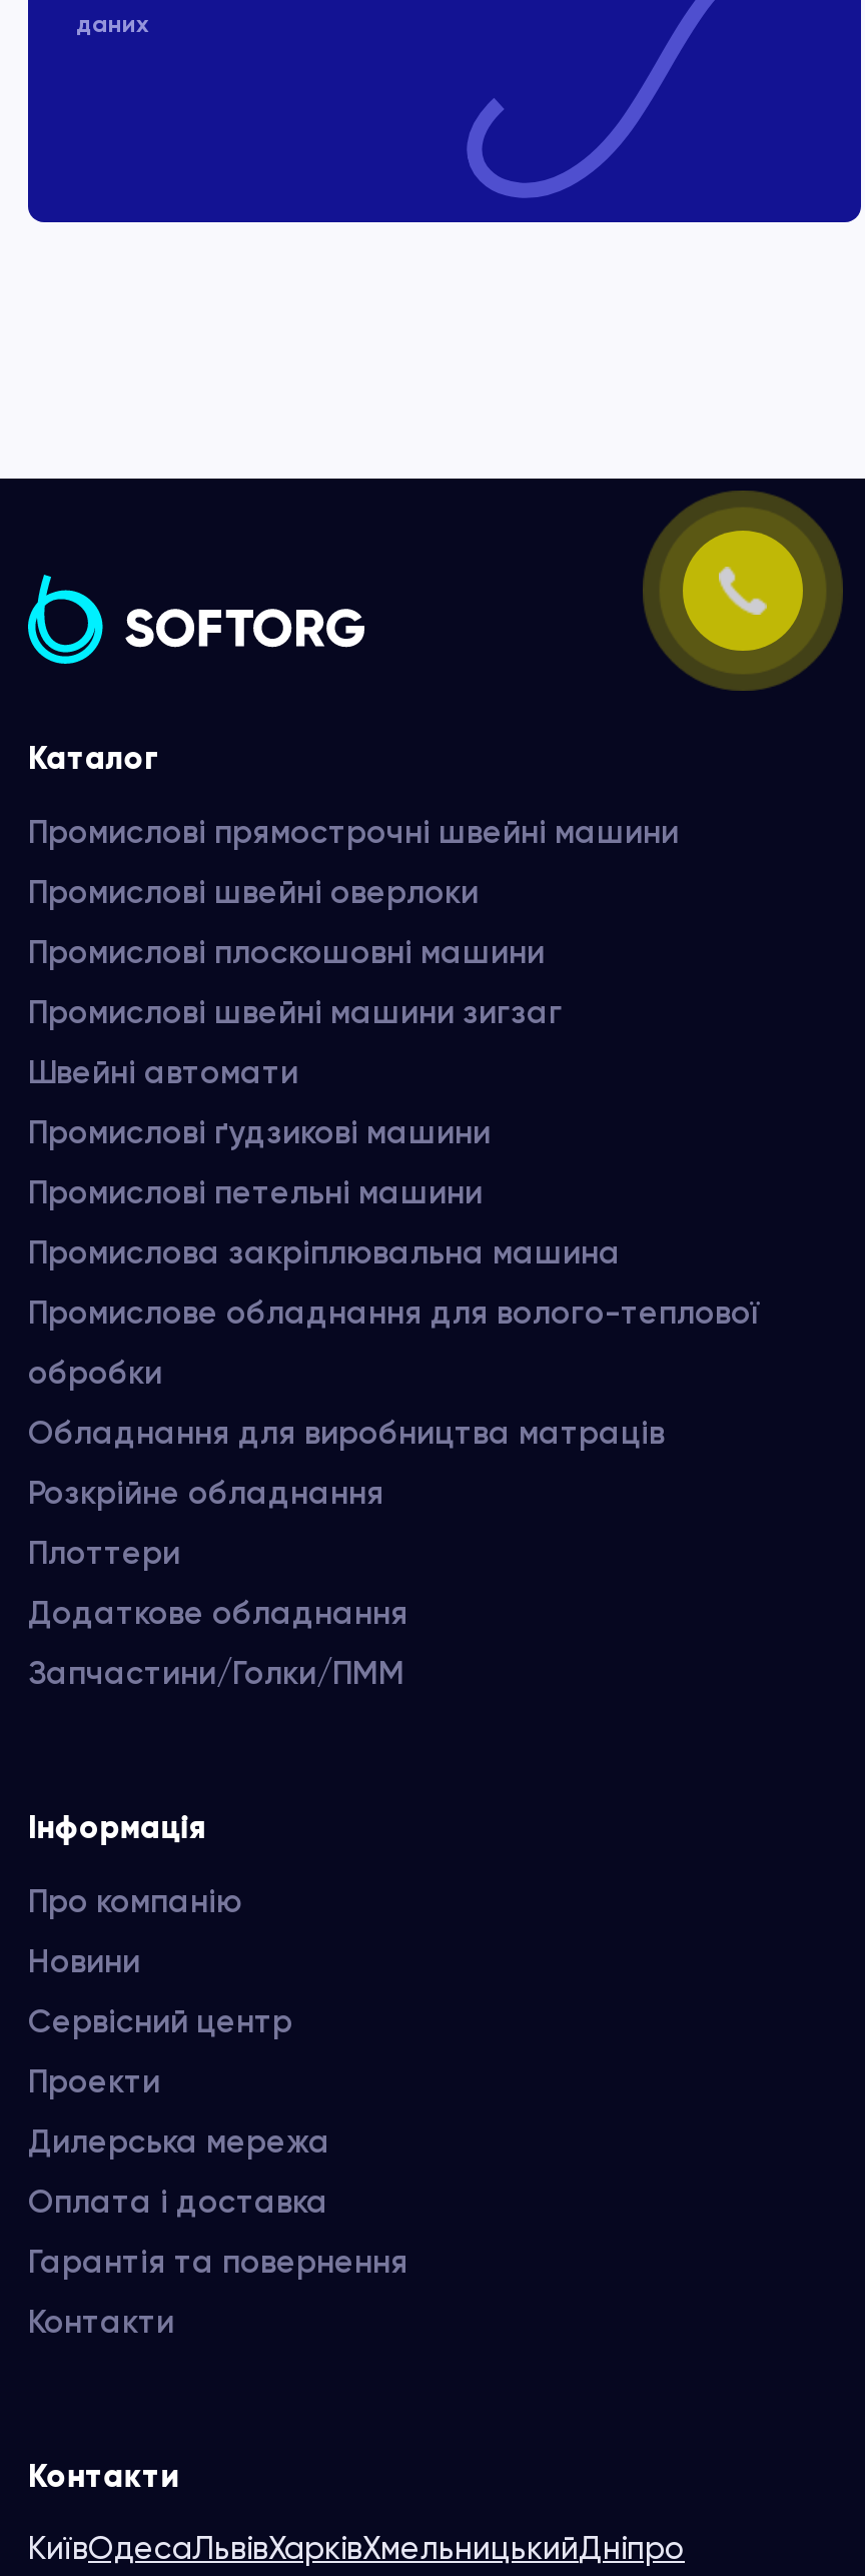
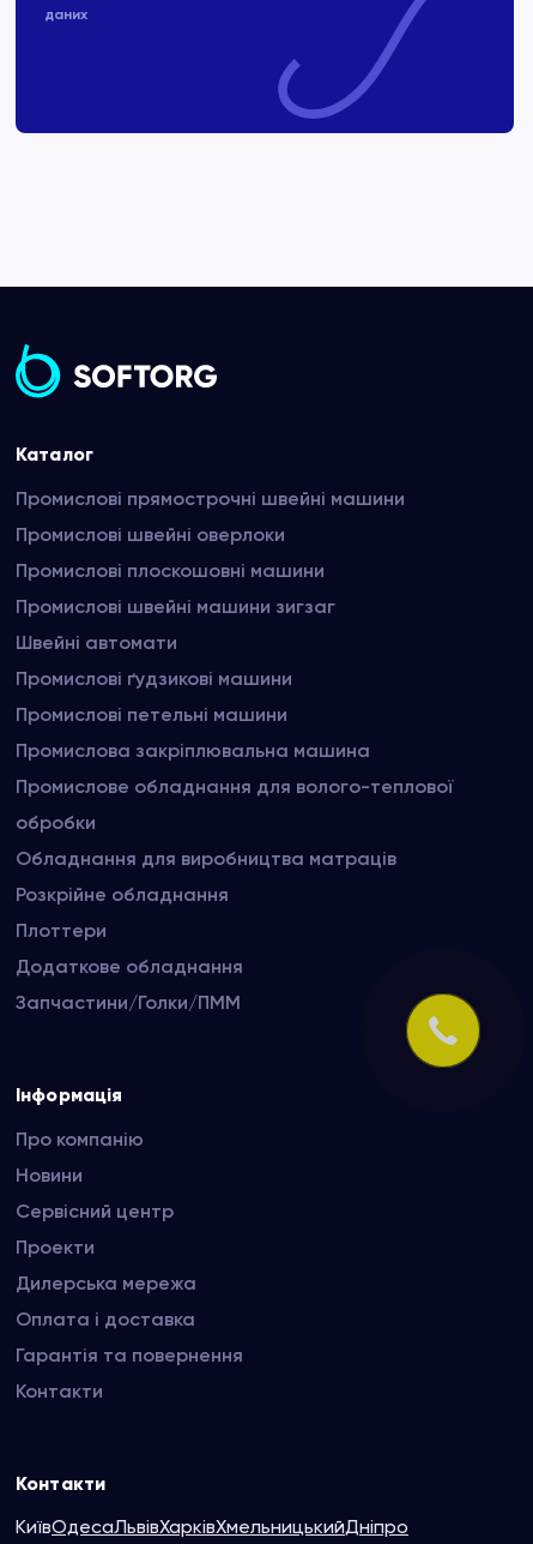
- [image]

+ [image]
